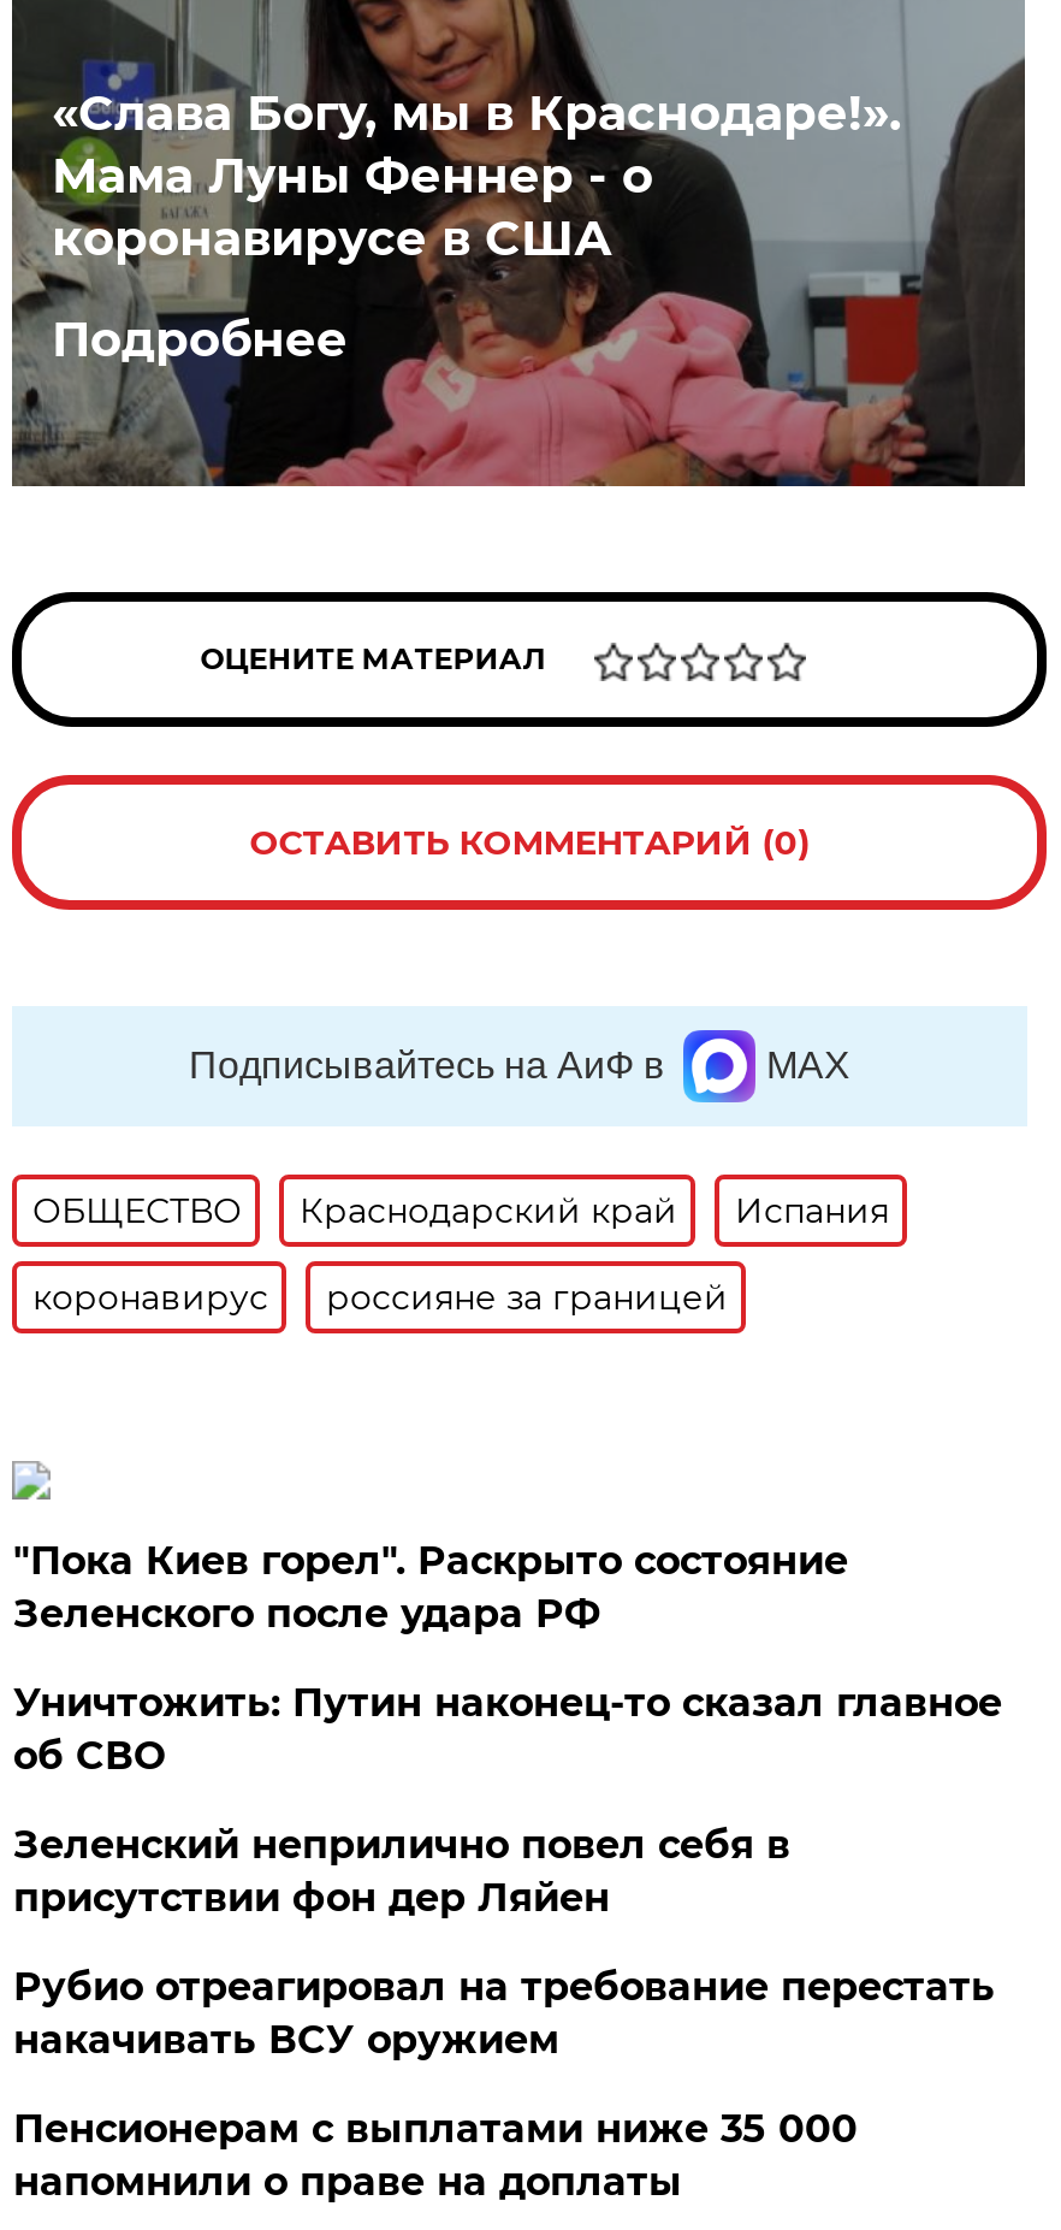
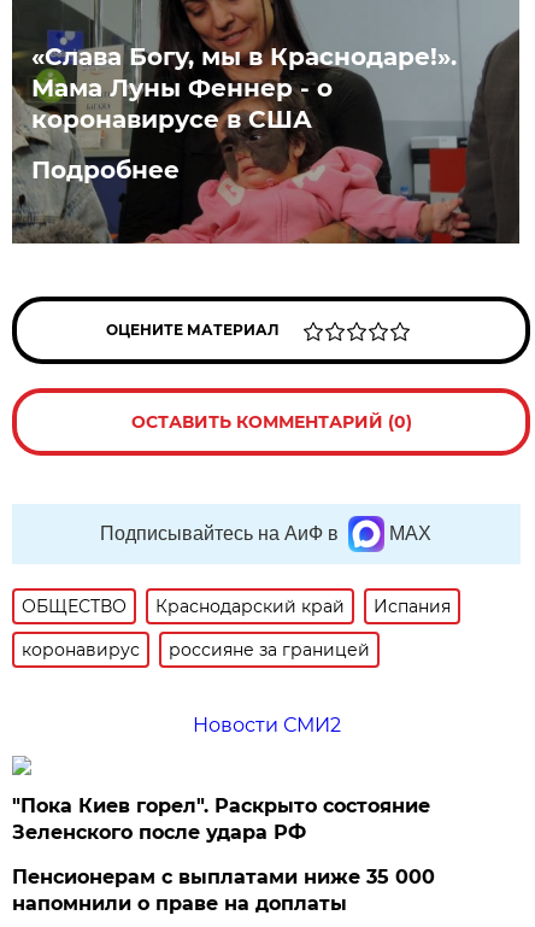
+ Новости СМИ2

moved down: "Пока Киев горел". Раскрыто состояние | Зеленского после удара РФ

- Уничтожить: Путин наконец-то сказал главное
- об СВО
- Зеленский неприлично повел cебя в
- присутствии фон дер Ляйен
- Рубио отреагировал на требование перестать
- накачивать ВСУ оружием
